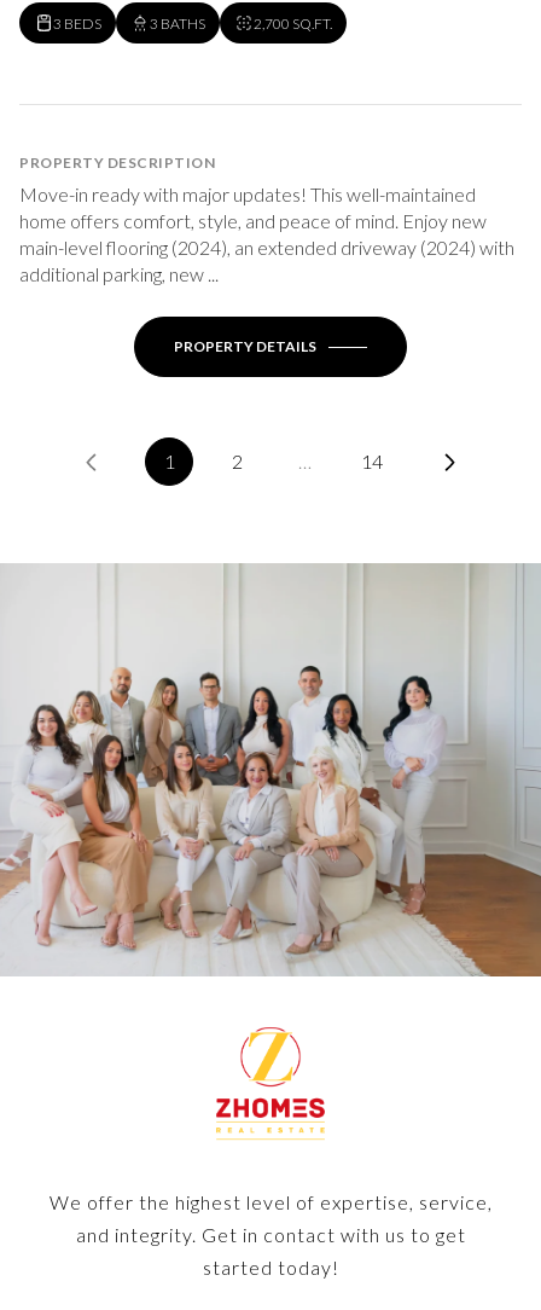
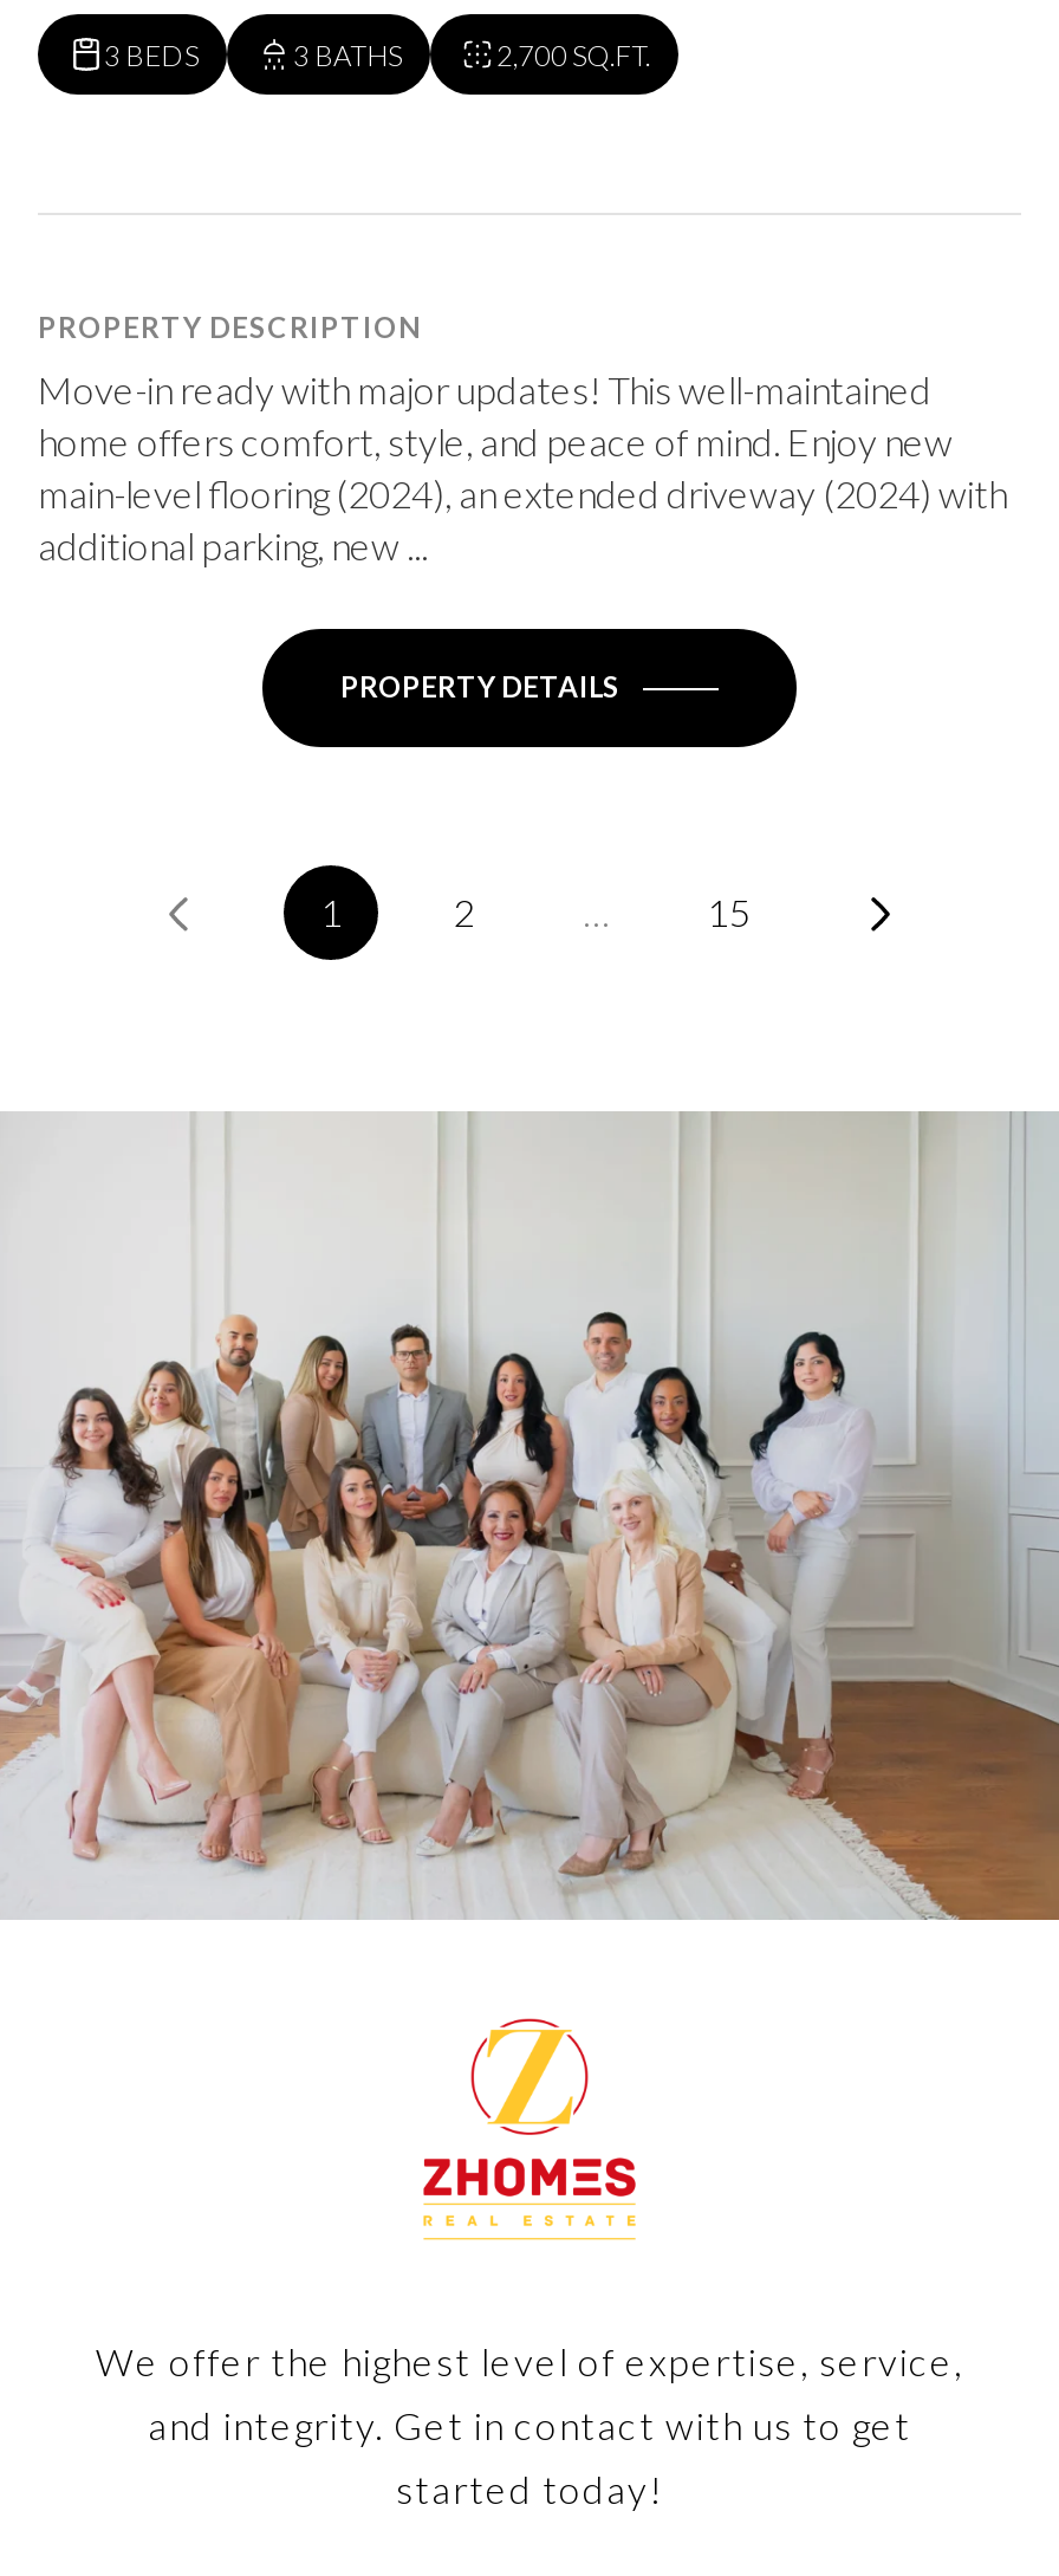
- 14
+ 15
